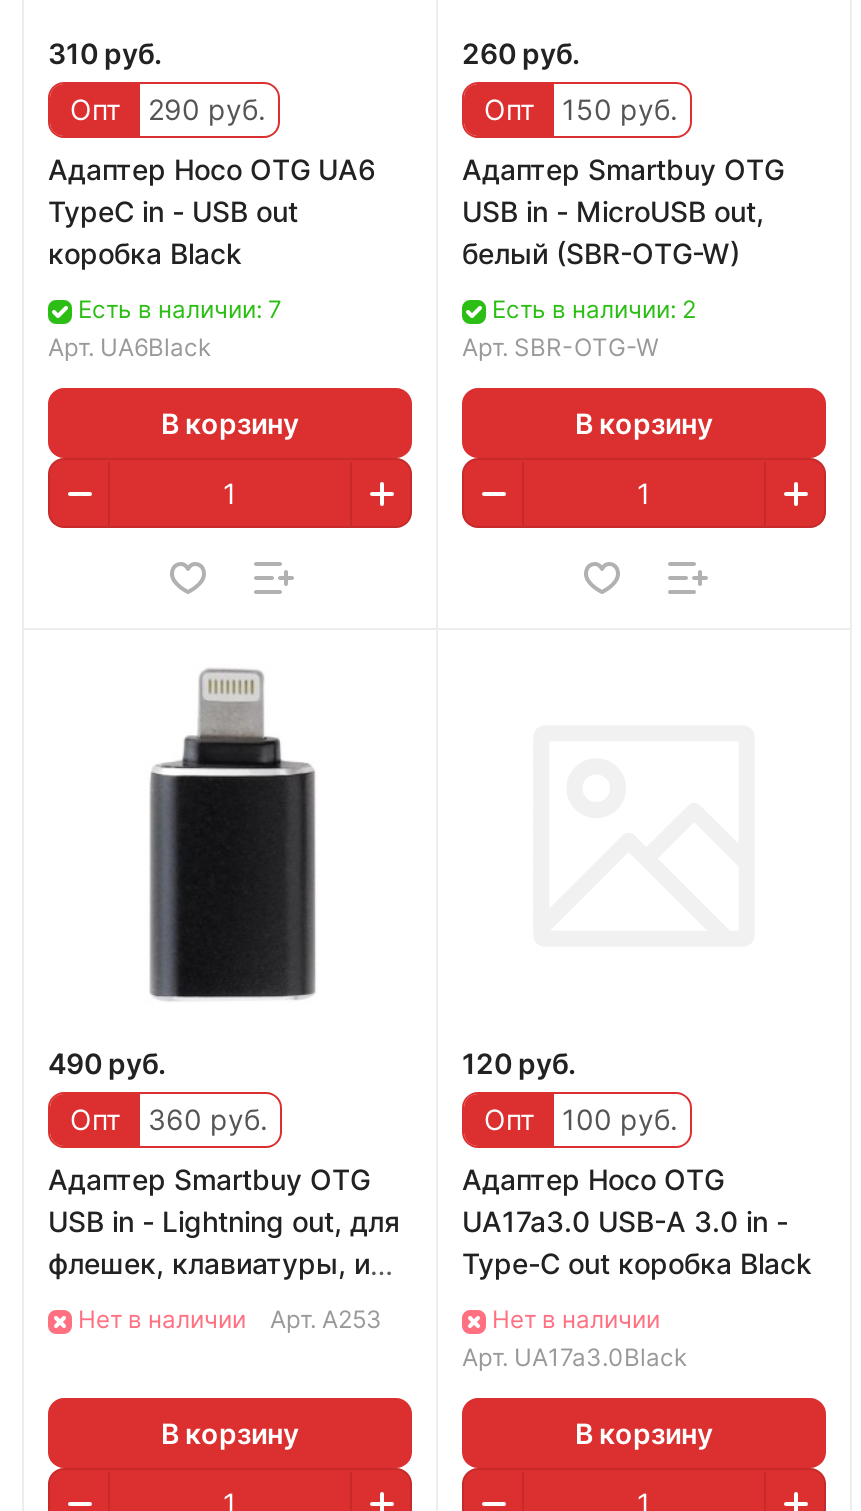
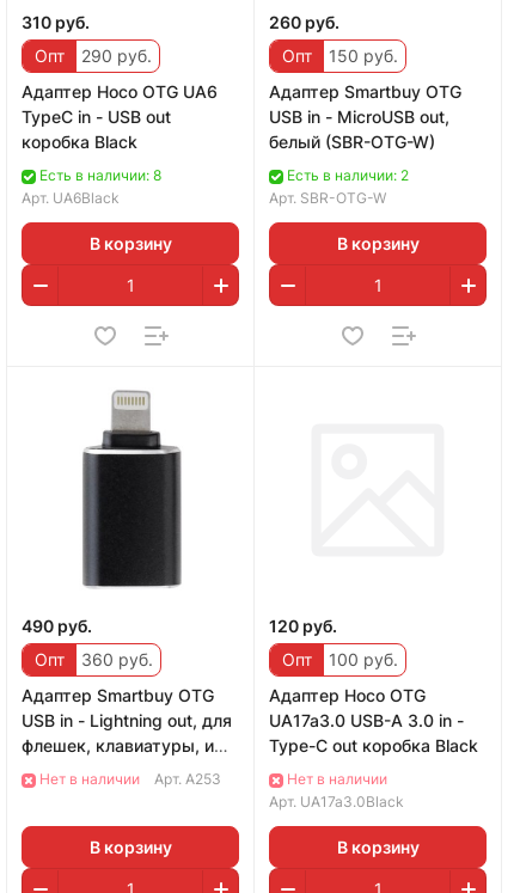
- Есть в наличии: 7
+ Есть в наличии: 8
